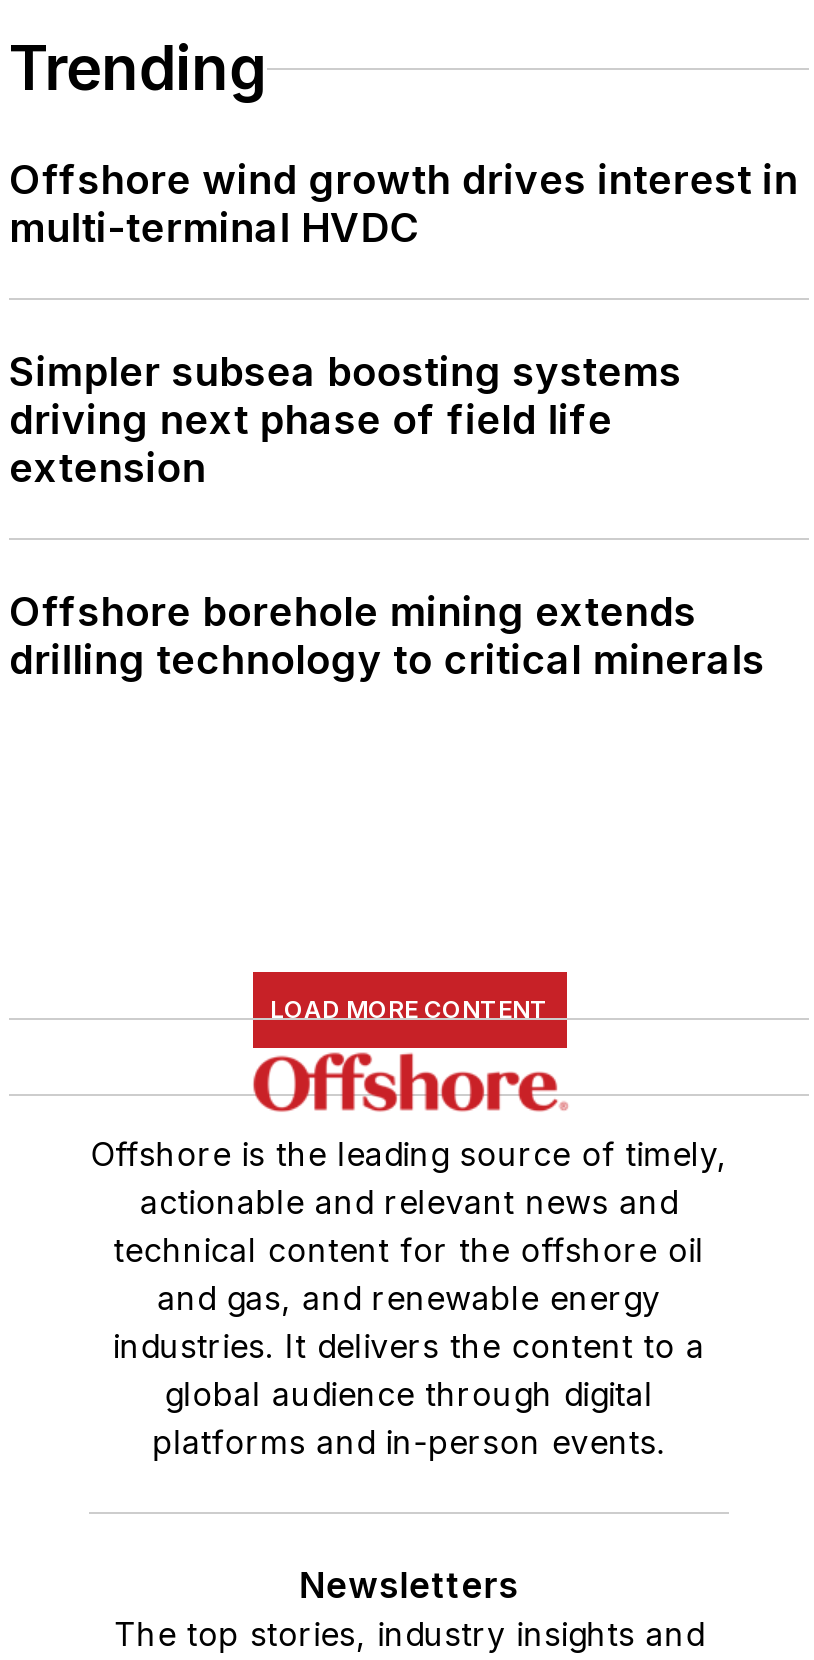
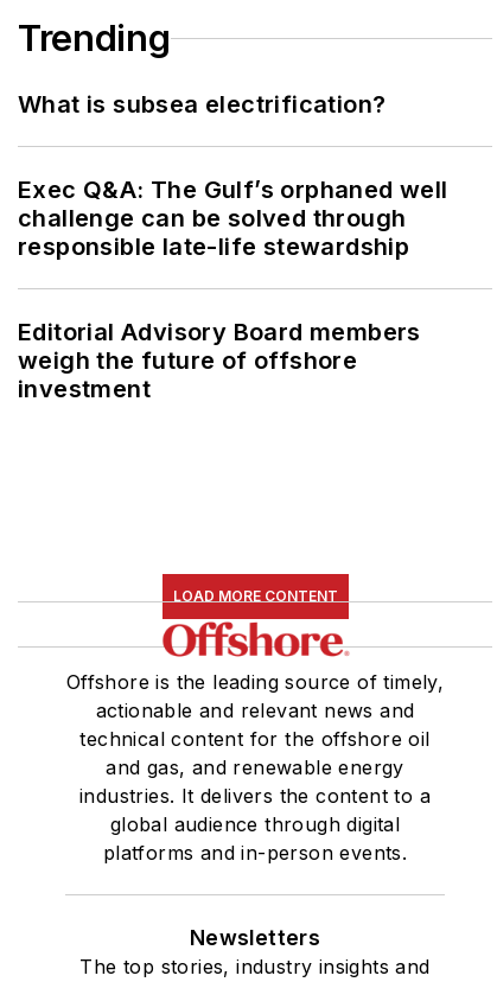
- Offshore wind growth drives interest in
- multi-terminal HVDC
+ What is subsea electrification?

- Simpler subsea boosting systems
- driving next phase of field life
- extension
+ Exec Q&A: The Gulf’s orphaned well
+ challenge can be solved through
+ responsible late-life stewardship

- Offshore borehole mining extends
- drilling technology to critical minerals
+ Editorial Advisory Board members
+ weigh the future of offshore
+ investment
